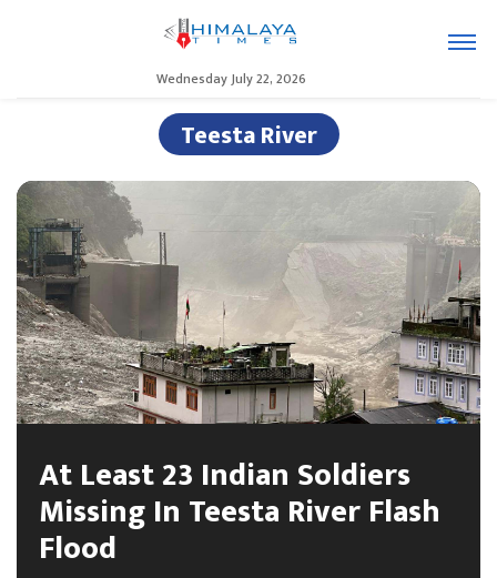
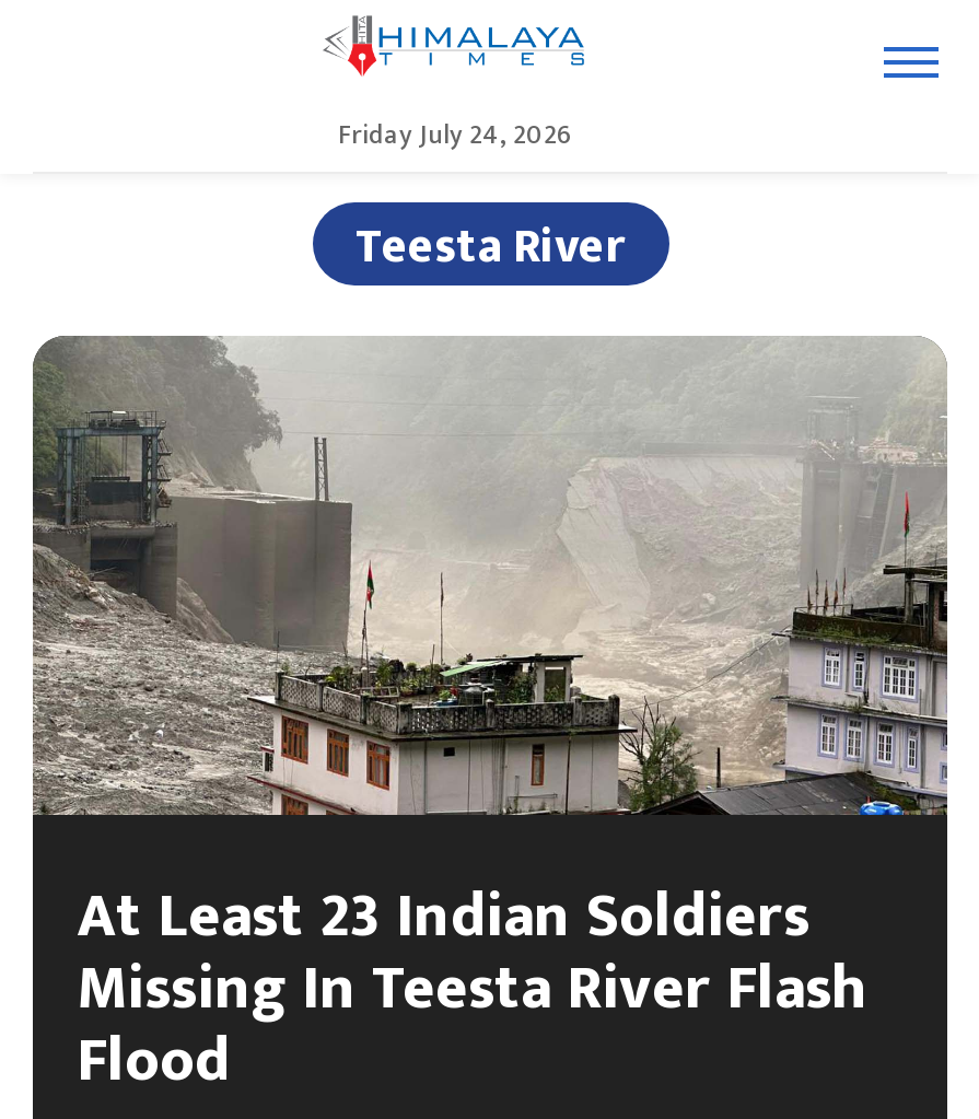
- Wednesday July 22, 2026
+ Friday July 24, 2026
